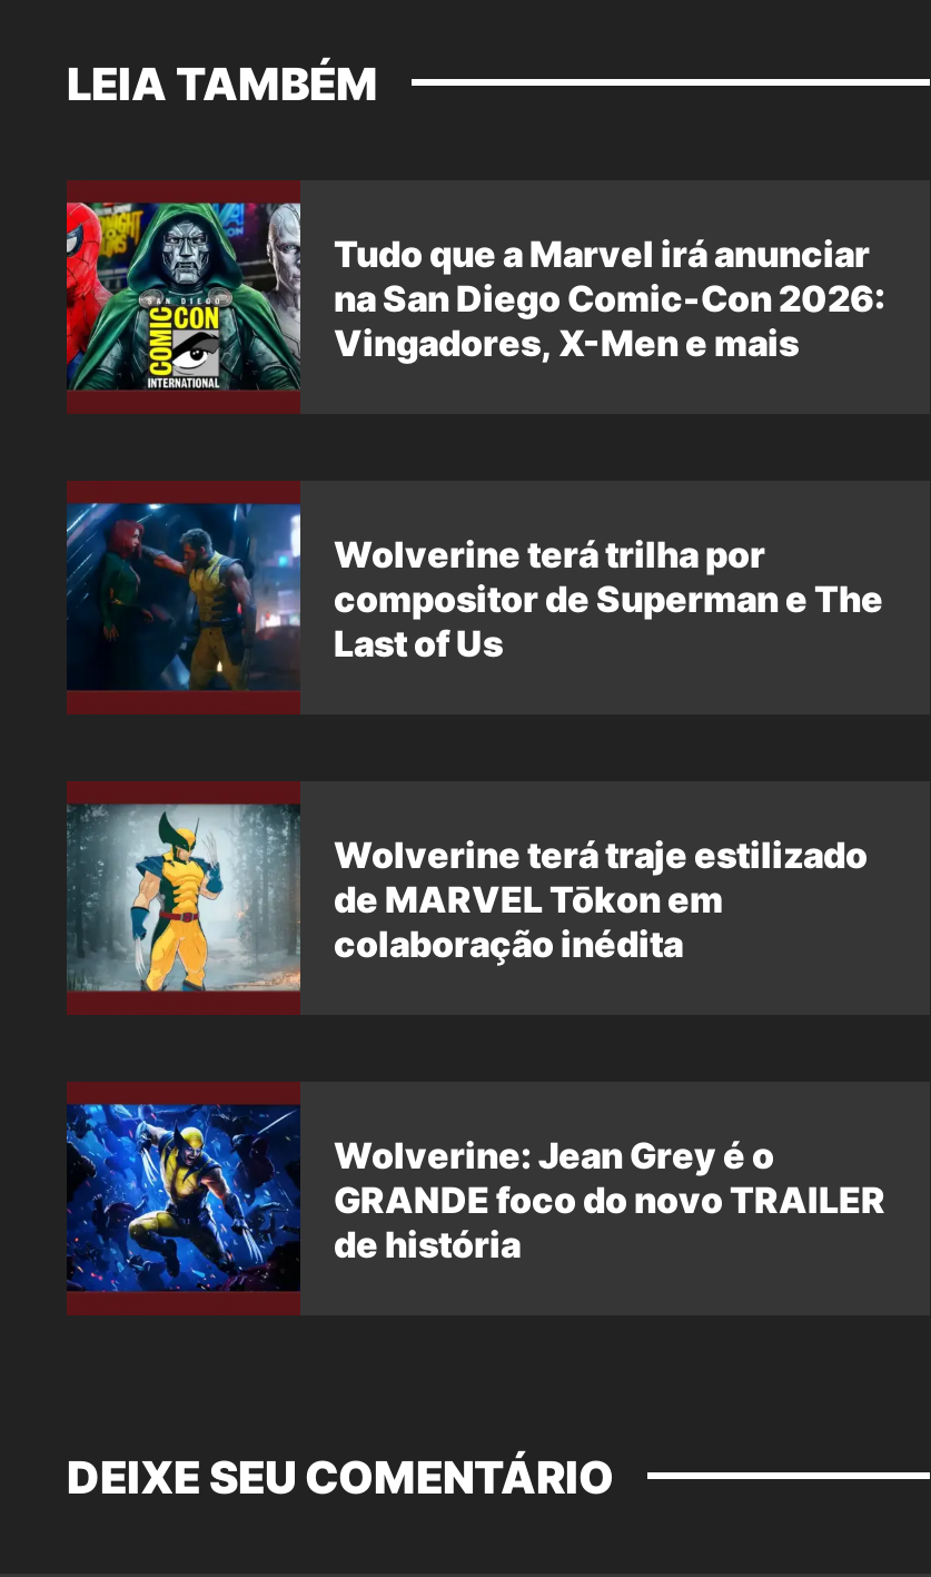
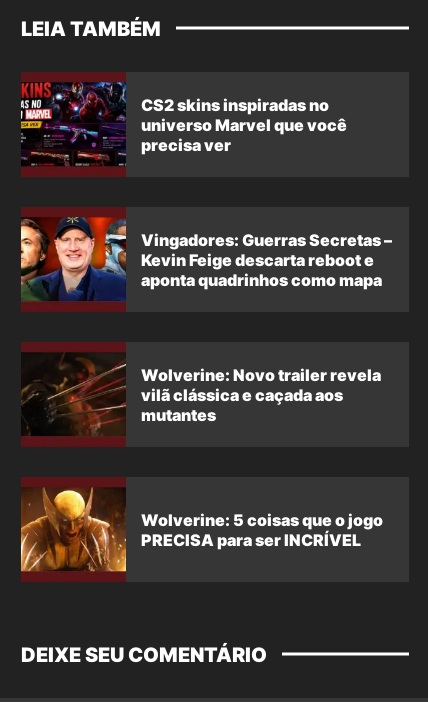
- [image]
- Tudo que a Marvel irá anunciar
- na San Diego Comic-Con 2026:
- Vingadores, X-Men e mais
+ [image]
+ CS2 skins inspiradas no
+ universo Marvel que você
+ precisa ver

- [image]
- Wolverine terá trilha por
- compositor de Superman e The
- Last of Us
+ [image]
+ Vingadores: Guerras Secretas –
+ Kevin Feige descarta reboot e
+ aponta quadrinhos como mapa

- [image]
- Wolverine terá traje estilizado
- de MARVEL Tōkon em
- colaboração inédita
+ [image]
+ Wolverine: Novo trailer revela
+ vilã clássica e caçada aos
+ mutantes

- [image]
- Wolverine: Jean Grey é o
- GRANDE foco do novo TRAILER
- de história
+ [image]
+ Wolverine: 5 coisas que o jogo
+ PRECISA para ser INCRÍVEL
